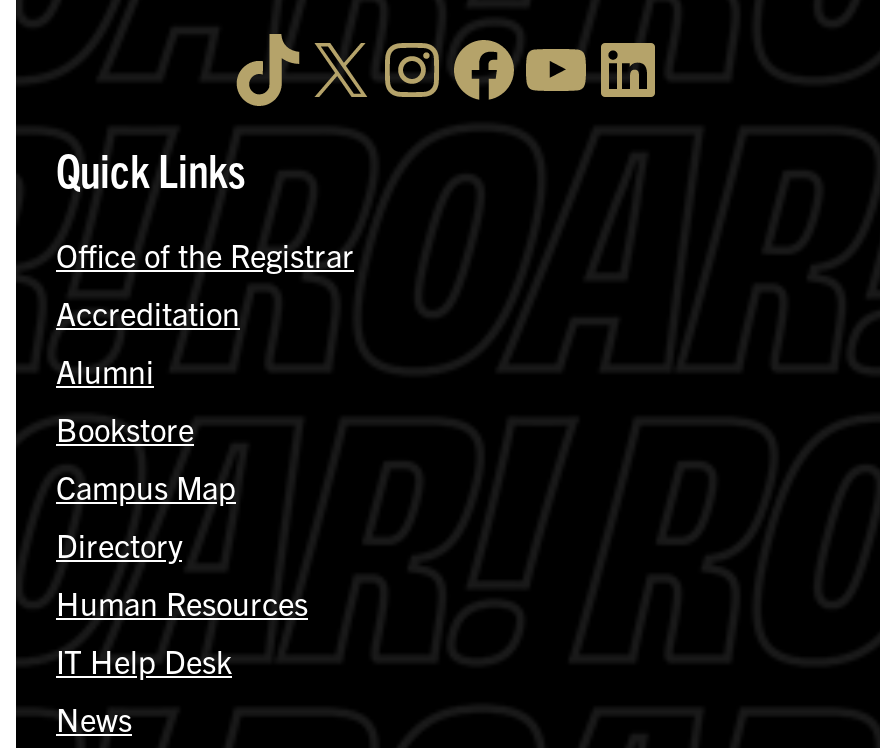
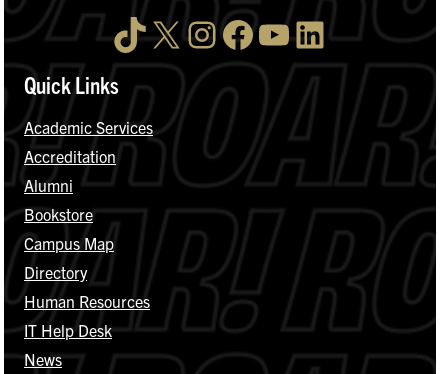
- Office of the Registrar
+ Academic Services
